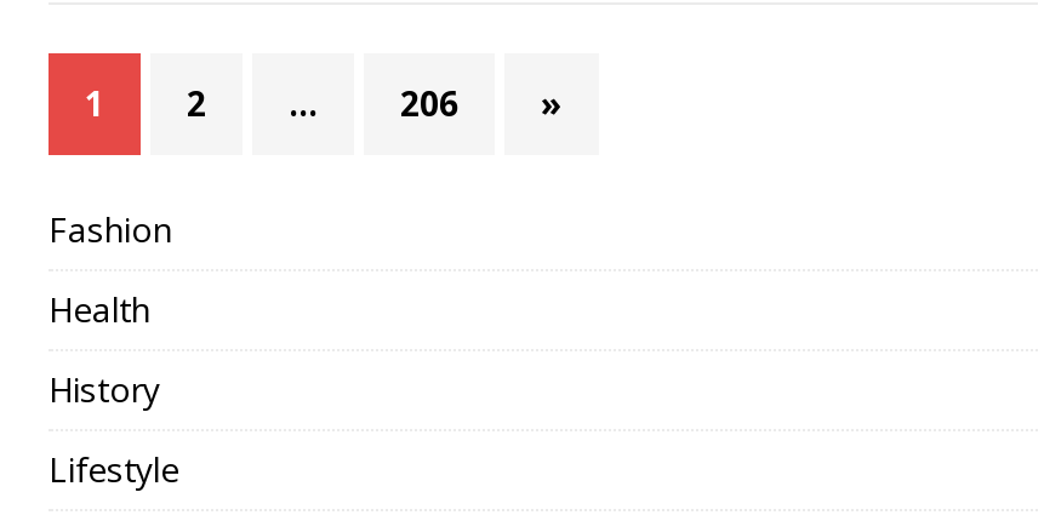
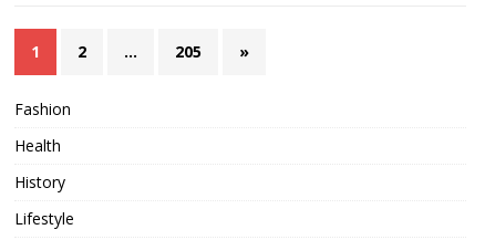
- 206
+ 205
